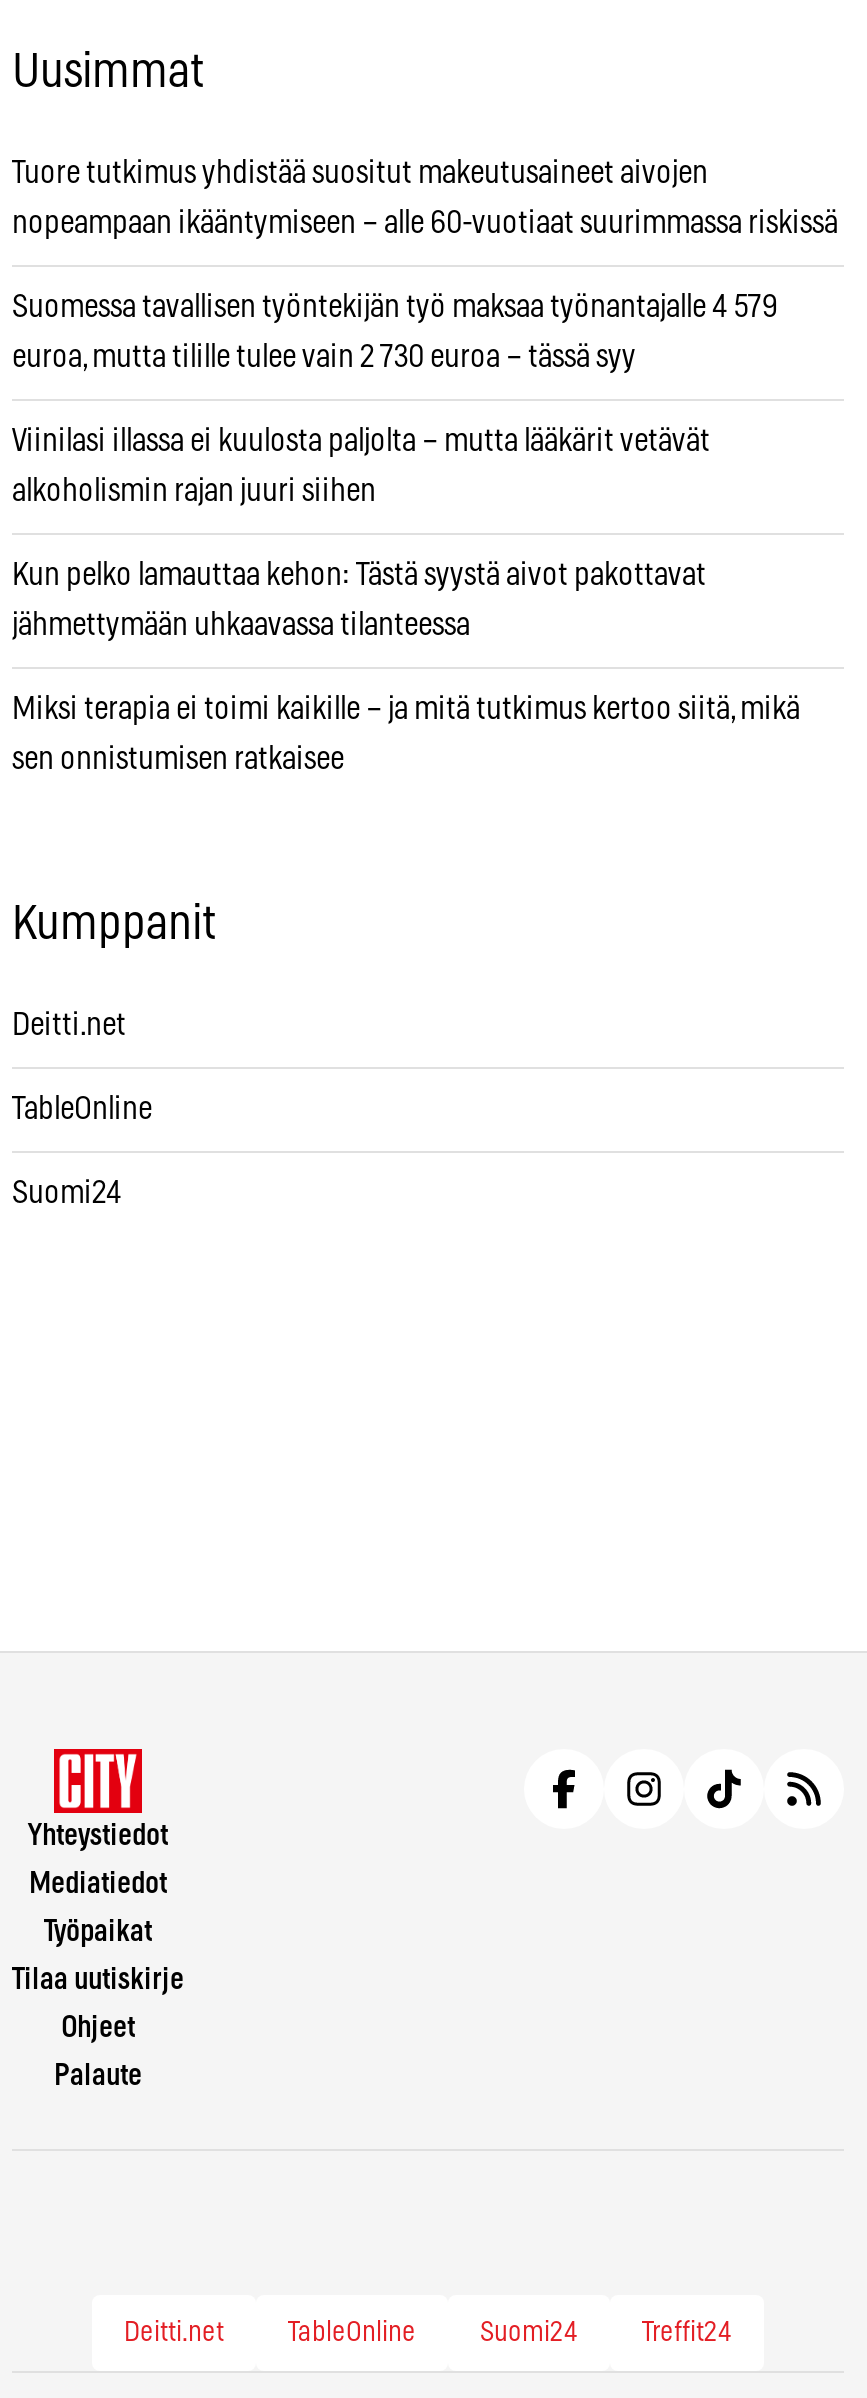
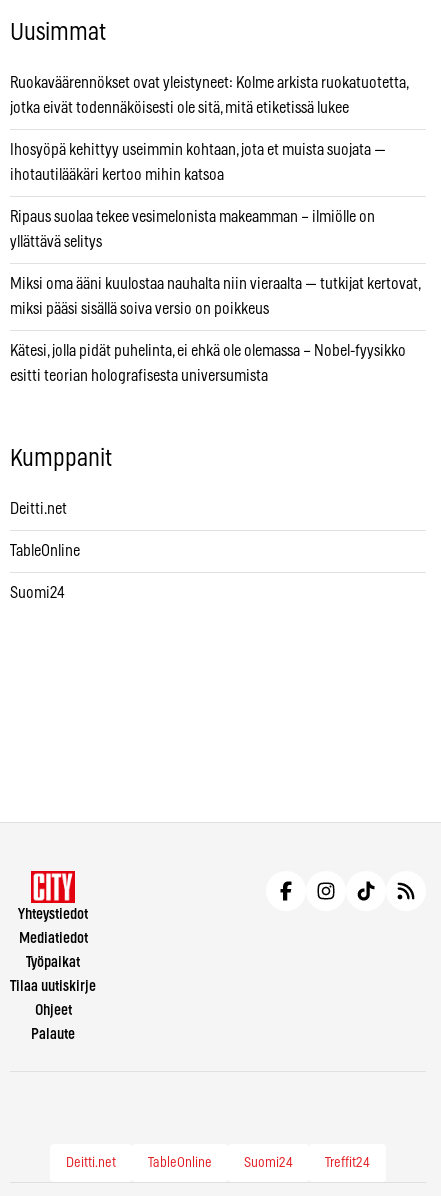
- Tuore tutkimus yhdistää suositut makeutusaineet aivojen
+ Ruokaväärennökset ovat yleistyneet: Kolme arkista ruokatuotetta,

- nopeampaan ikääntymiseen – alle 60-vuotiaat suurimmassa riskissä
+ jotka eivät todennäköisesti ole sitä, mitä etiketissä lukee

- Suomessa tavallisen työntekijän työ maksaa työnantajalle 4 579
+ Ihosyöpä kehittyy useimmin kohtaan, jota et muista suojata —

- euroa, mutta tilille tulee vain 2 730 euroa – tässä syy
+ ihotautilääkäri kertoo mihin katsoa

- Viinilasi illassa ei kuulosta paljolta – mutta lääkärit vetävät
+ Ripaus suolaa tekee vesimelonista makeamman – ilmiölle on

- alkoholismin rajan juuri siihen
+ yllättävä selitys

- Kun pelko lamauttaa kehon: Tästä syystä aivot pakottavat
+ Miksi oma ääni kuulostaa nauhalta niin vieraalta — tutkijat kertovat,

- jähmettymään uhkaavassa tilanteessa
+ miksi pääsi sisällä soiva versio on poikkeus

- Miksi terapia ei toimi kaikille – ja mitä tutkimus kertoo siitä, mikä
+ Kätesi, jolla pidät puhelinta, ei ehkä ole olemassa – Nobel-fyysikko

- sen onnistumisen ratkaisee
+ esitti teorian holografisesta universumista
